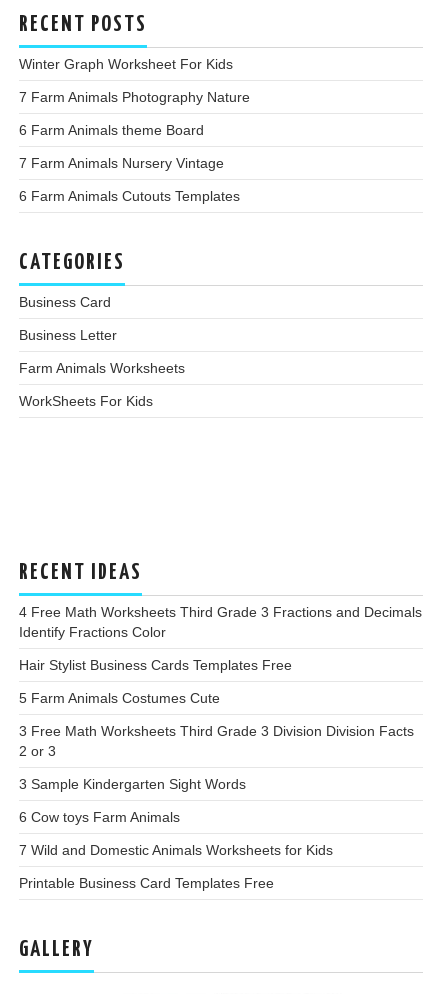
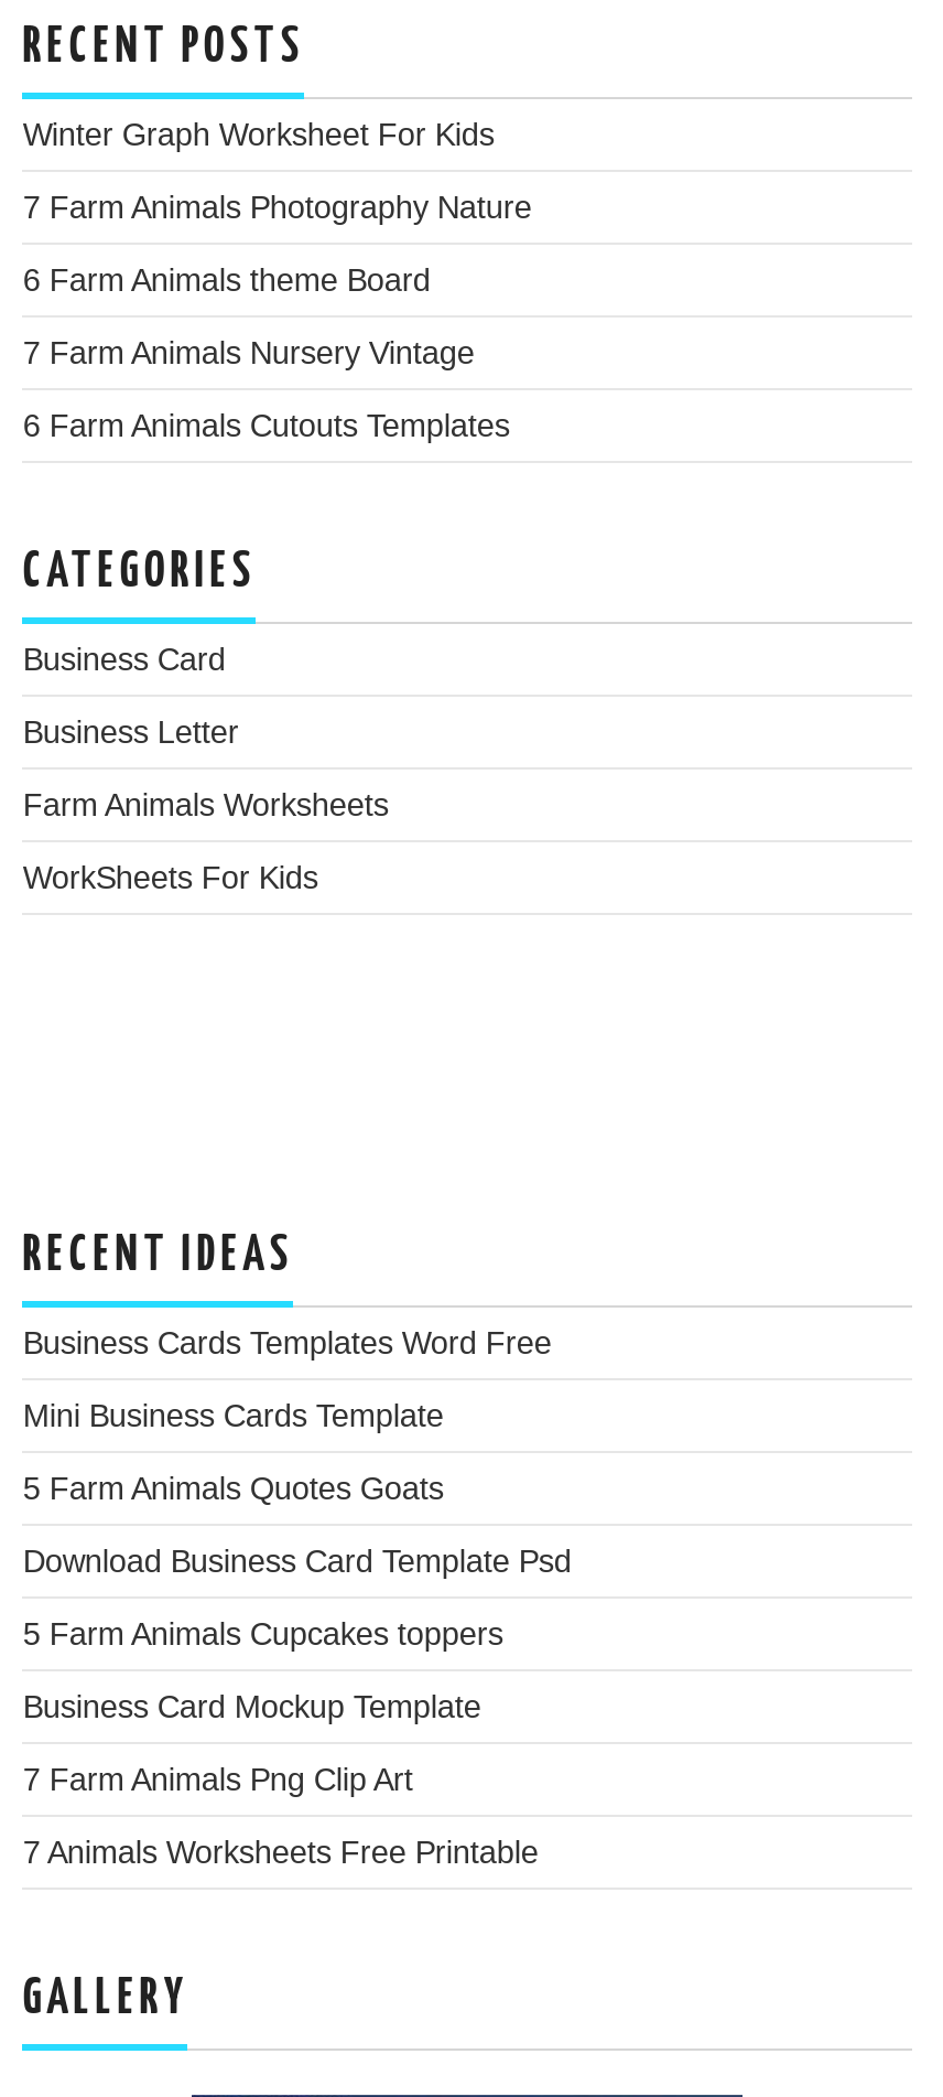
- 4 Free Math Worksheets Third Grade 3 Fractions and Decimals
- Identify Fractions Color
+ Business Cards Templates Word Free

- Hair Stylist Business Cards Templates Free
+ Mini Business Cards Template

- 5 Farm Animals Costumes Cute
+ 5 Farm Animals Quotes Goats

- 3 Free Math Worksheets Third Grade 3 Division Division Facts
- 2 or 3
+ Download Business Card Template Psd

- 3 Sample Kindergarten Sight Words
+ 5 Farm Animals Cupcakes toppers

- 6 Cow toys Farm Animals
+ Business Card Mockup Template

- 7 Wild and Domestic Animals Worksheets for Kids
+ 7 Farm Animals Png Clip Art

- Printable Business Card Templates Free
+ 7 Animals Worksheets Free Printable
